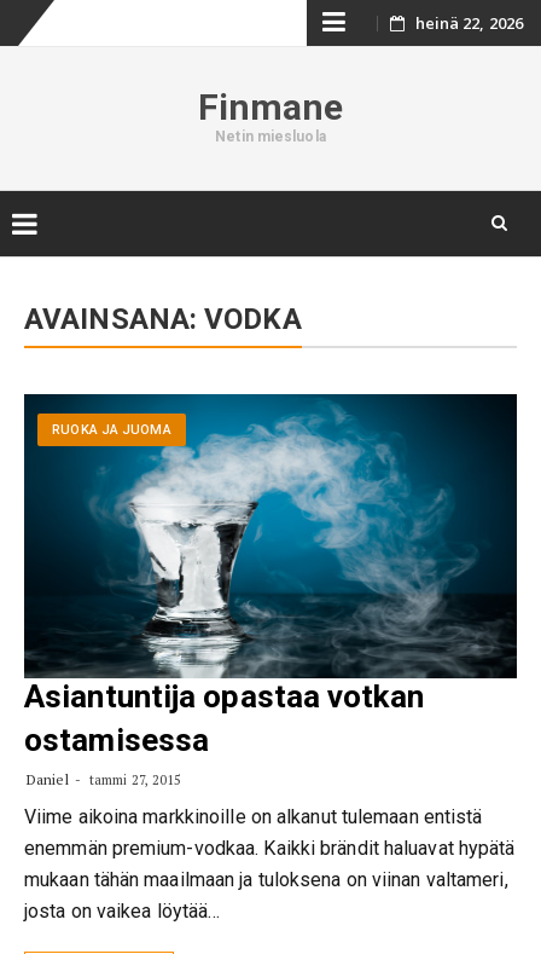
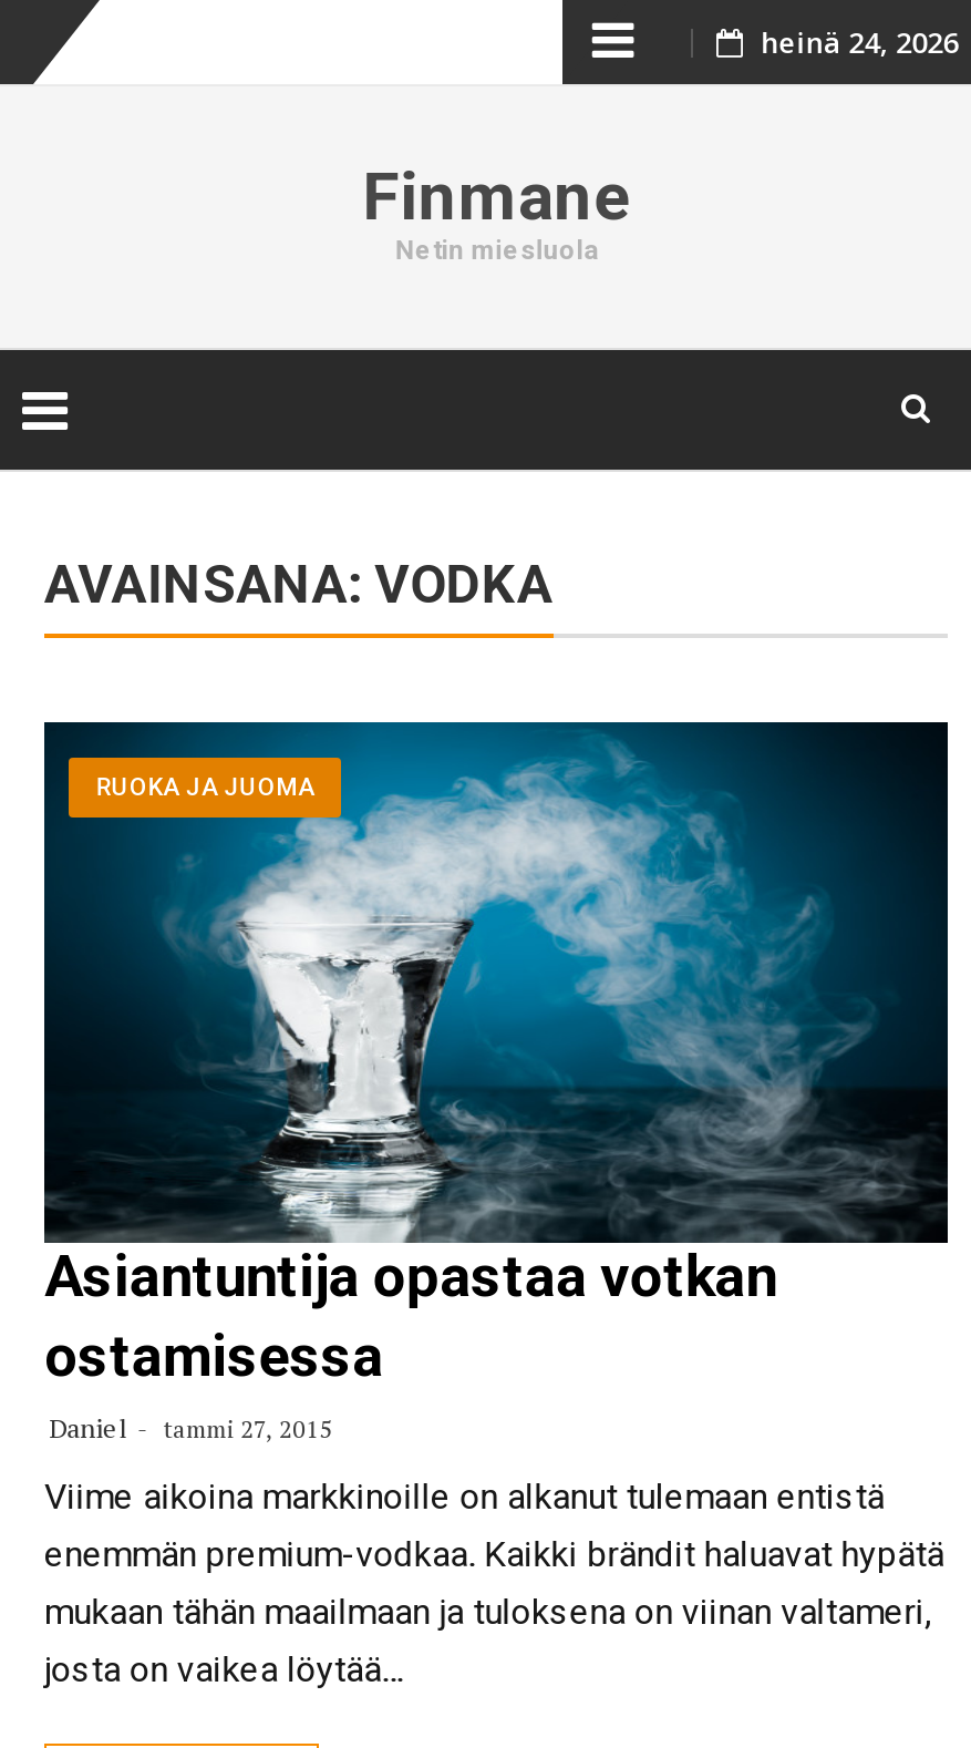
- heinä 22, 2026
+ heinä 24, 2026
